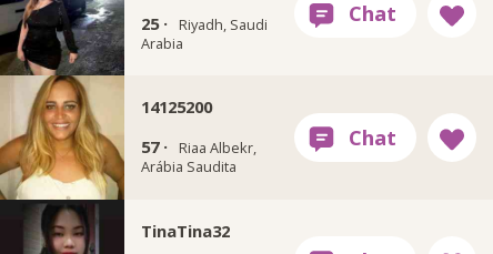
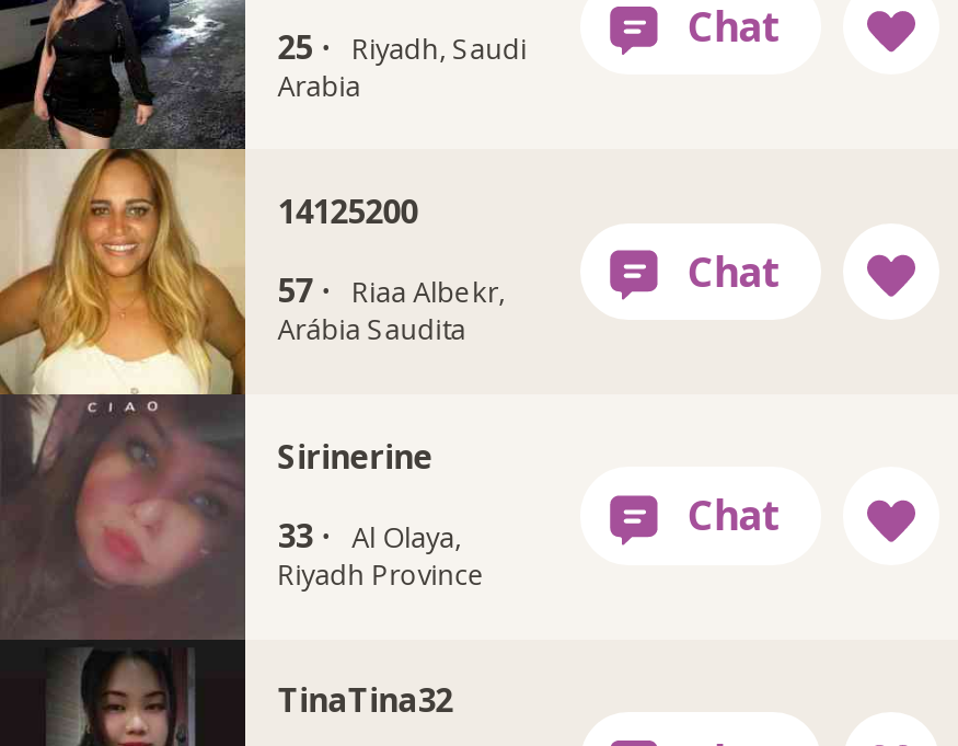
+ [image]
+ Sirinerine
+ 33 · Al Olaya,
+ Riyadh Province
